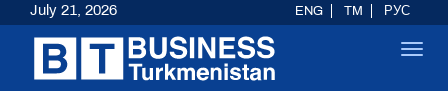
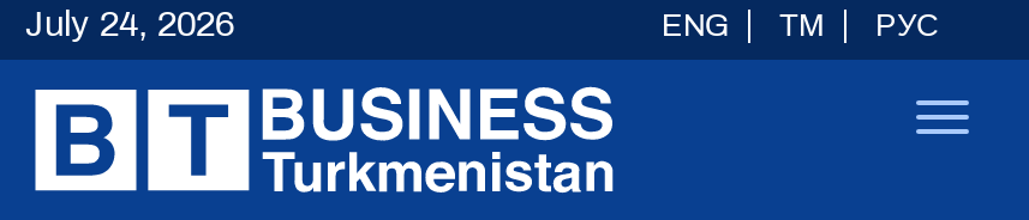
- July 21, 2026
+ July 24, 2026
